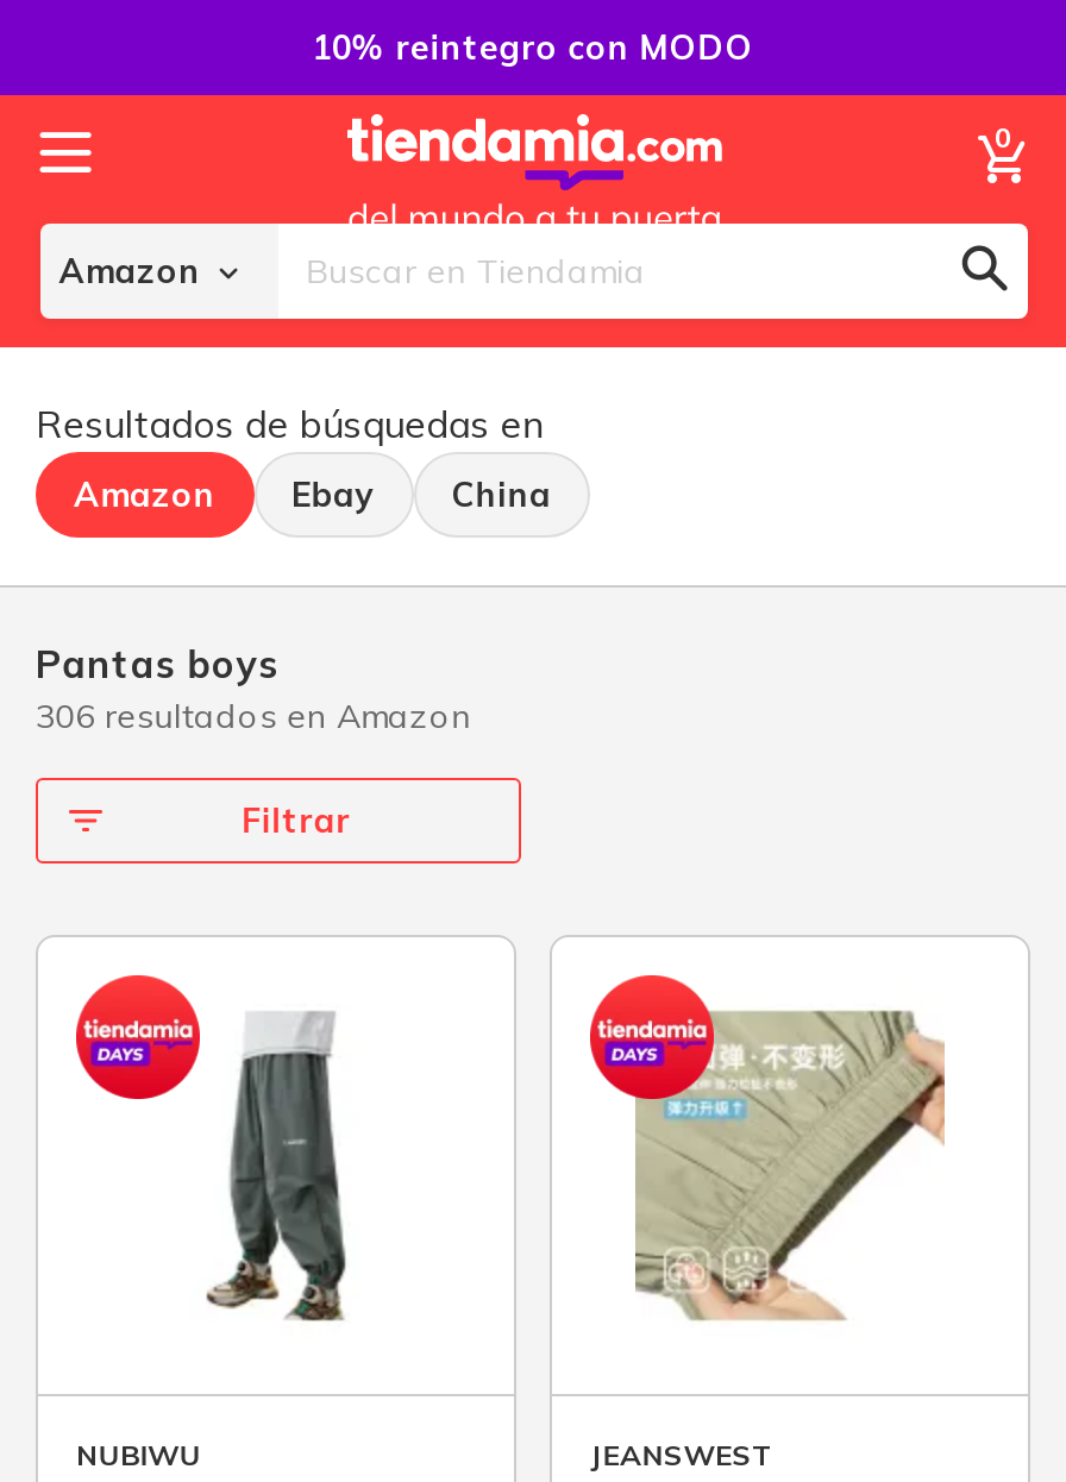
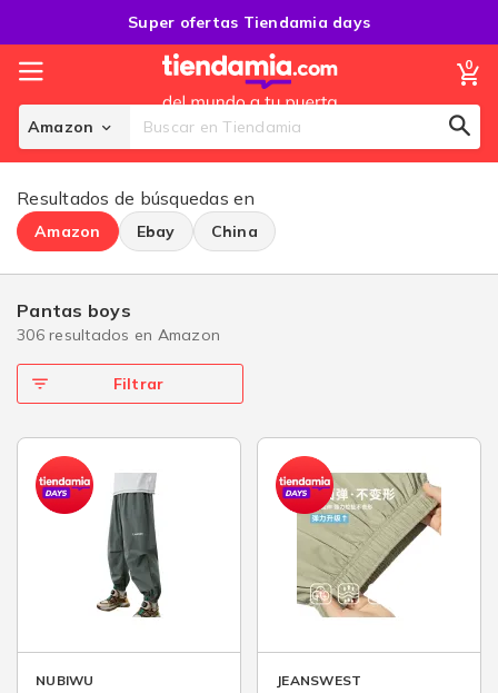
- 10% reintegro con MODO
+ Super ofertas Tiendamia days
